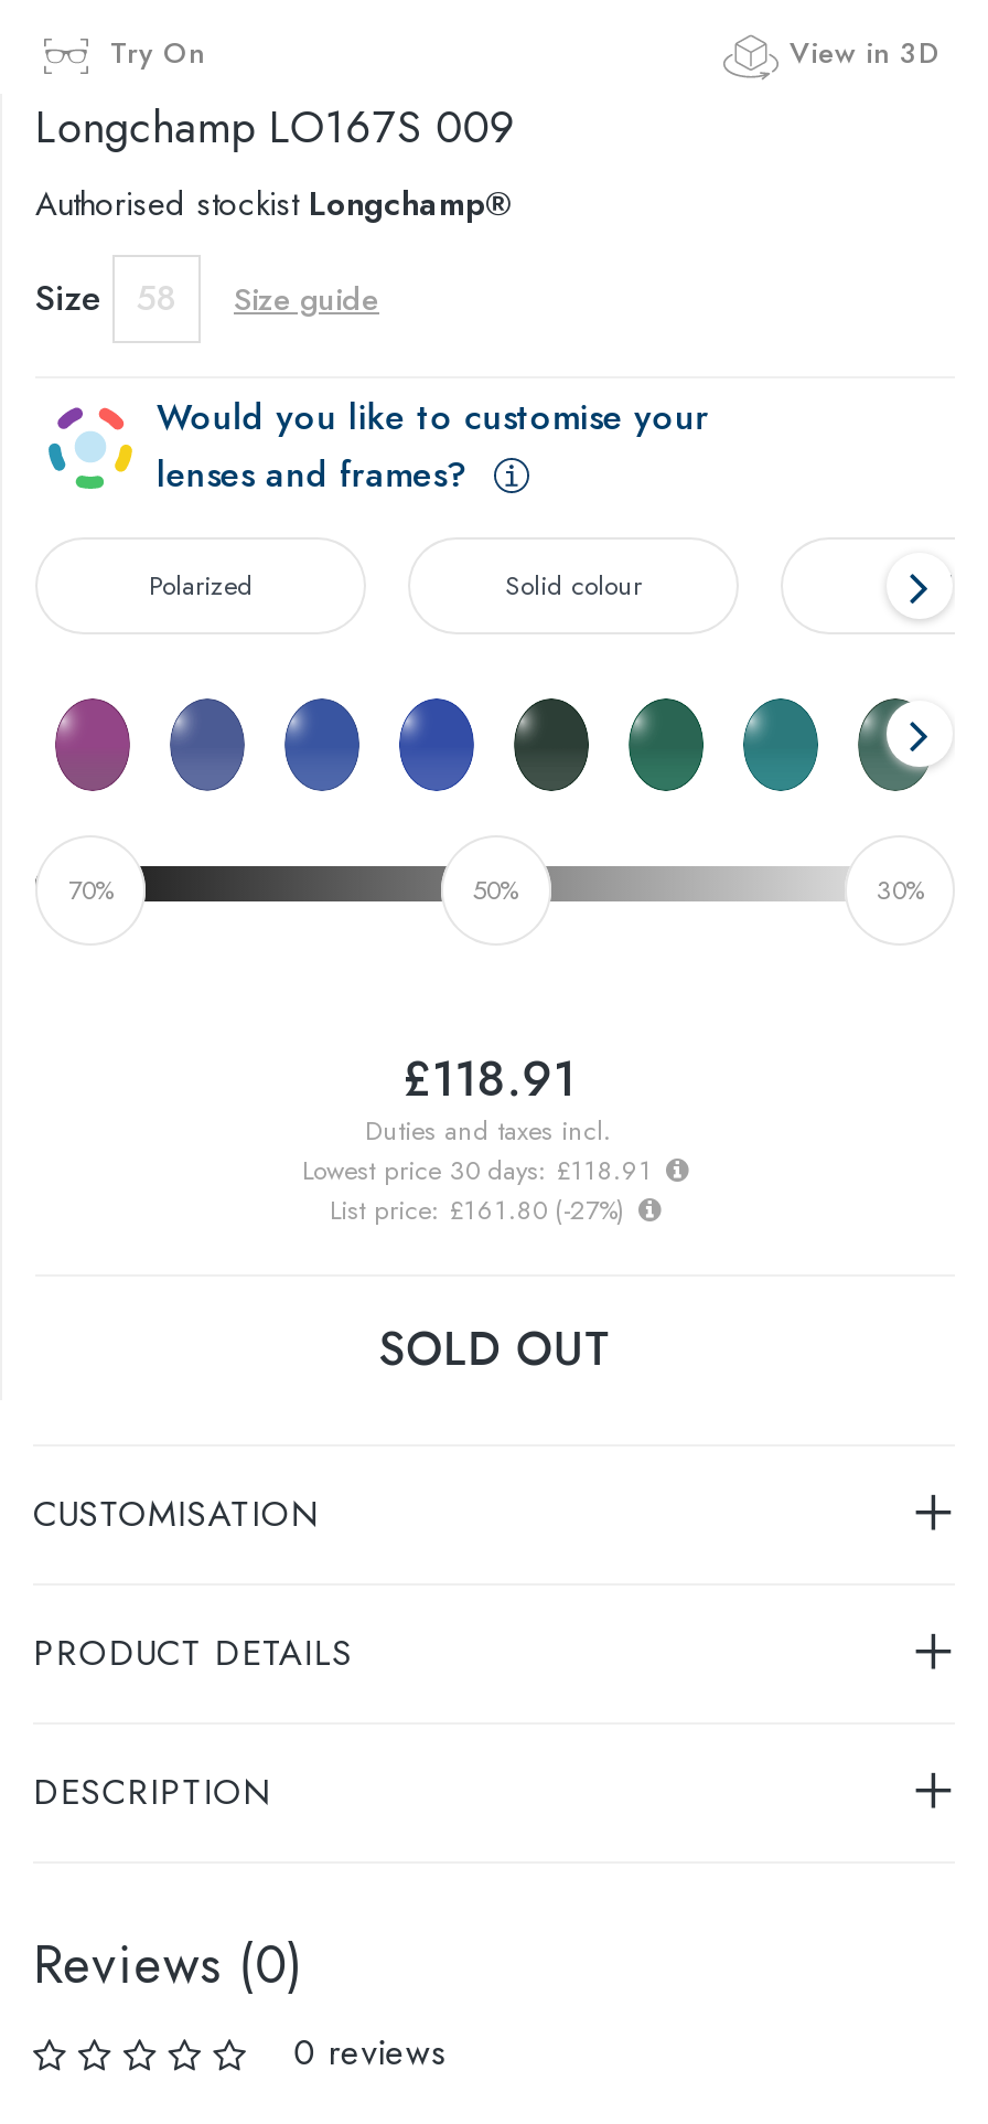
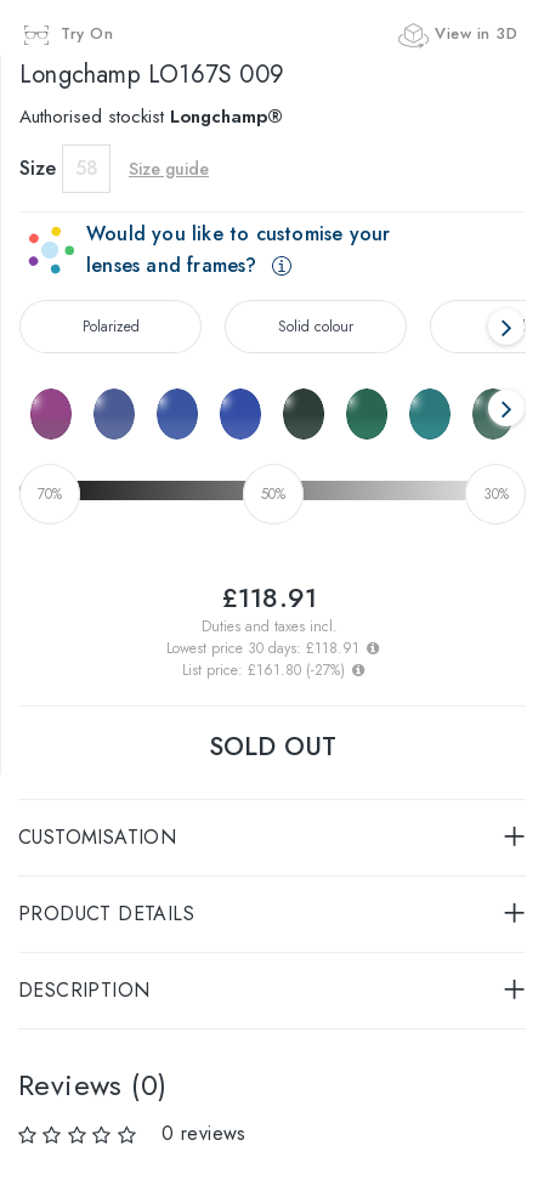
- [image]
+ [image]
